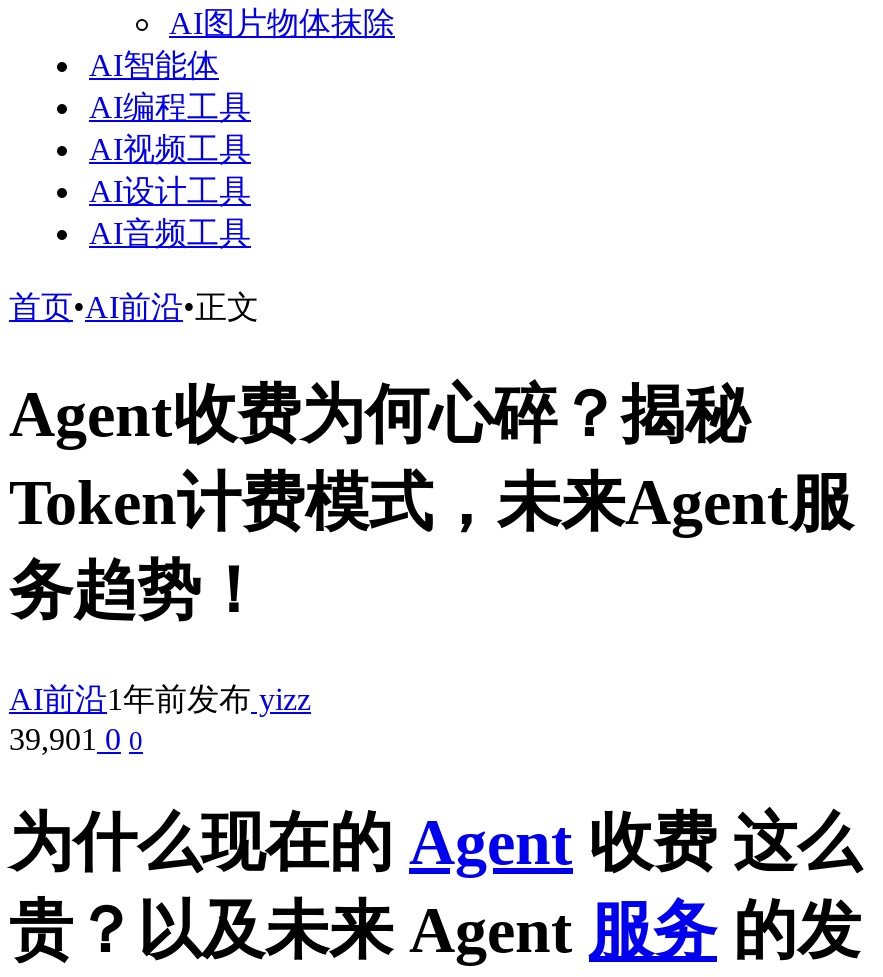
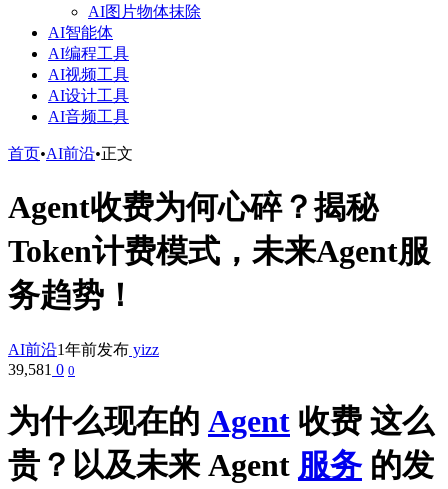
- 39,901 0 0
+ 39,581 0 0
